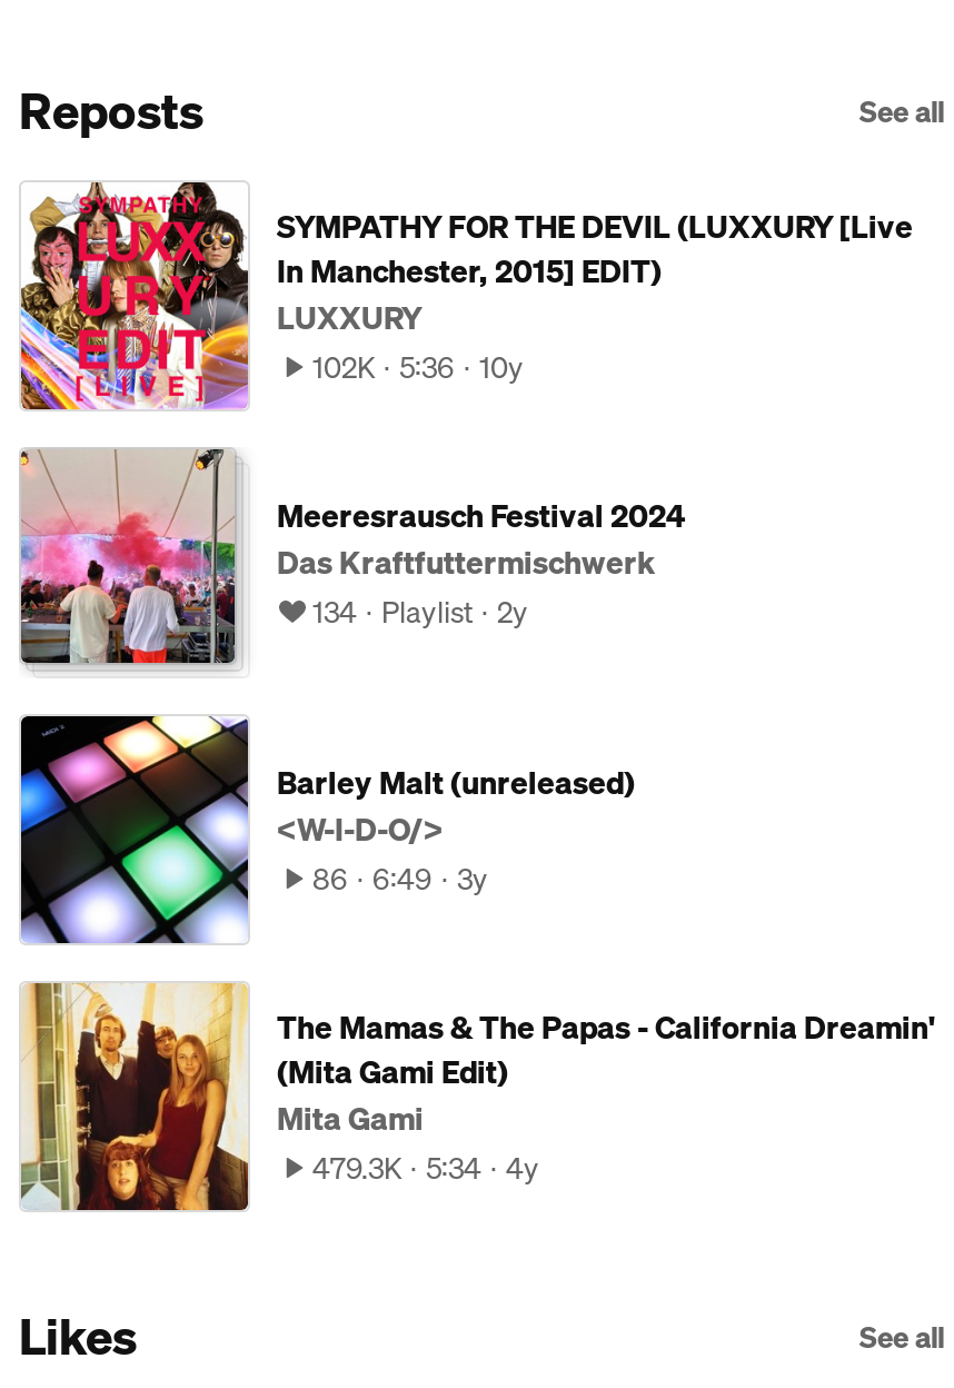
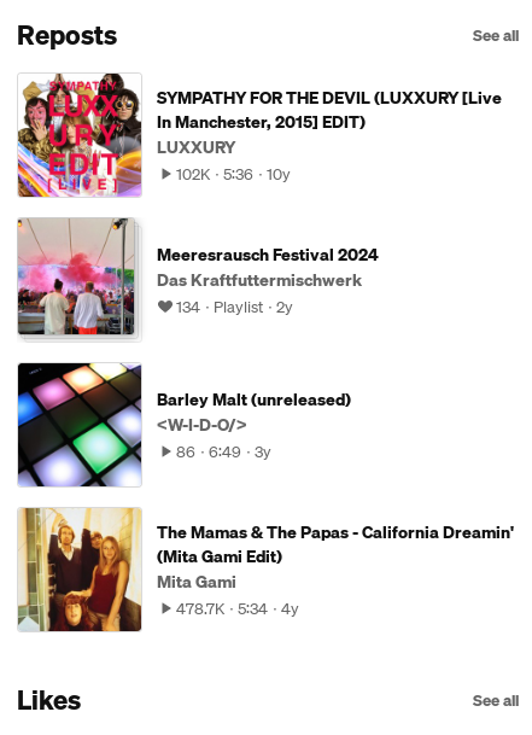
- 479.3K 5:34 4y
+ 478.7K 5:34 4y
